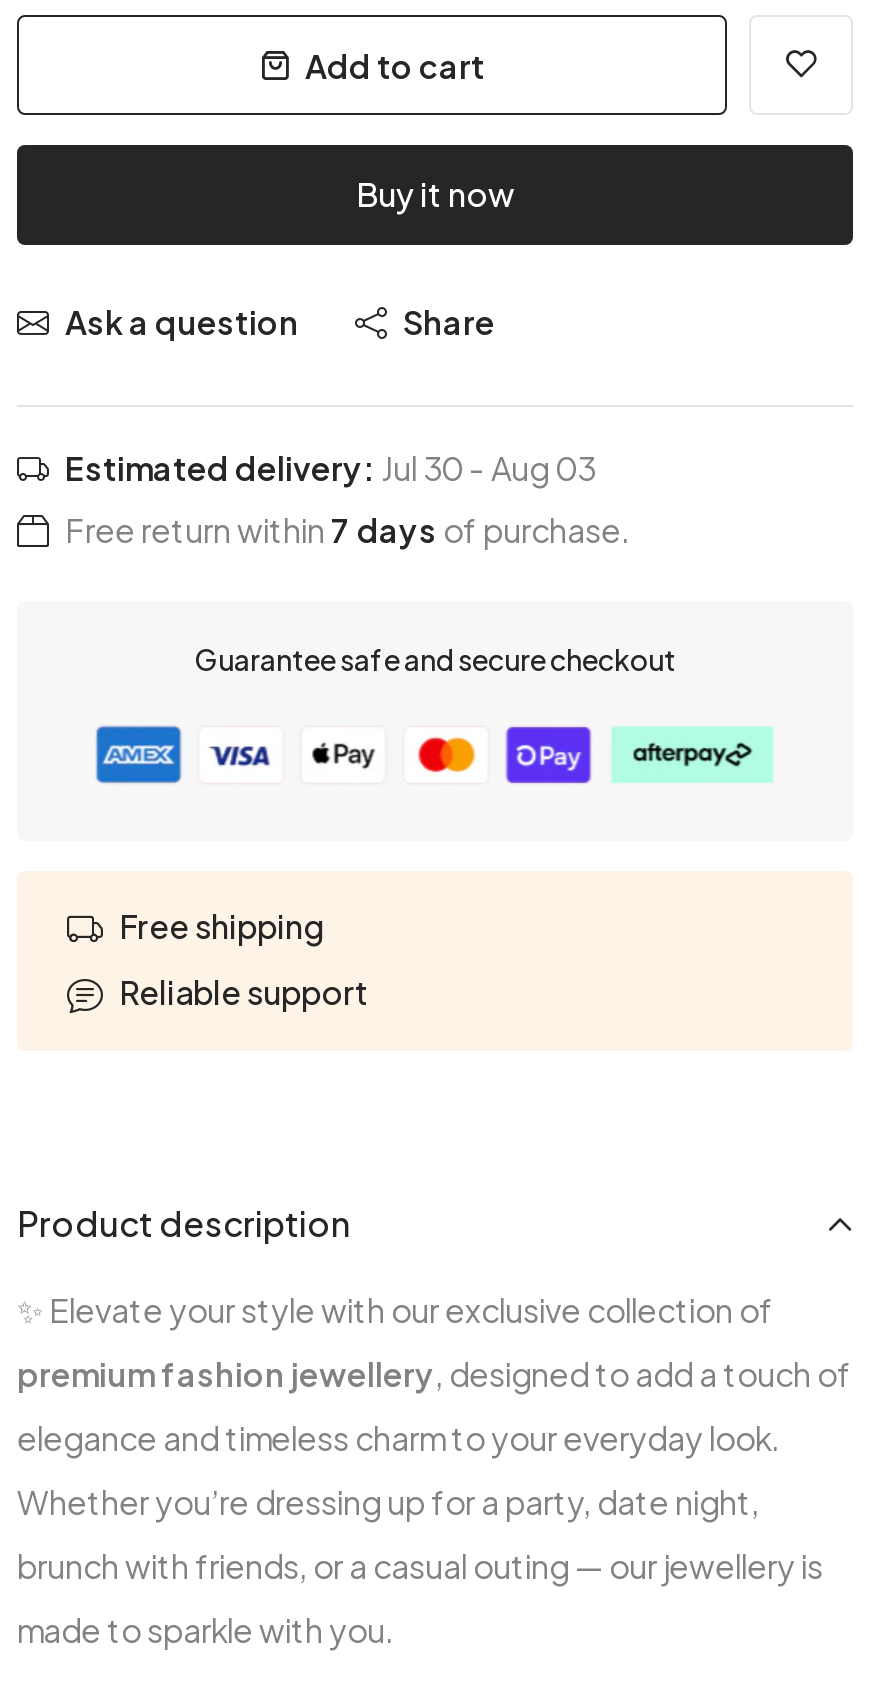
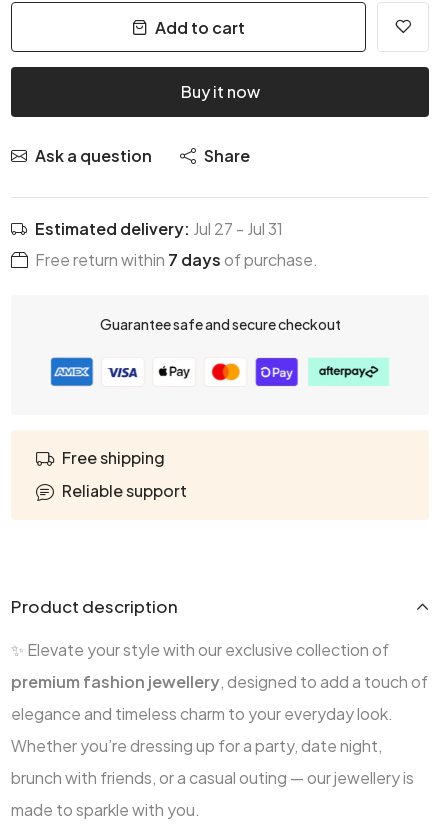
- Estimated delivery: Jul 30 - Aug 03
+ Estimated delivery: Jul 27 - Jul 31
